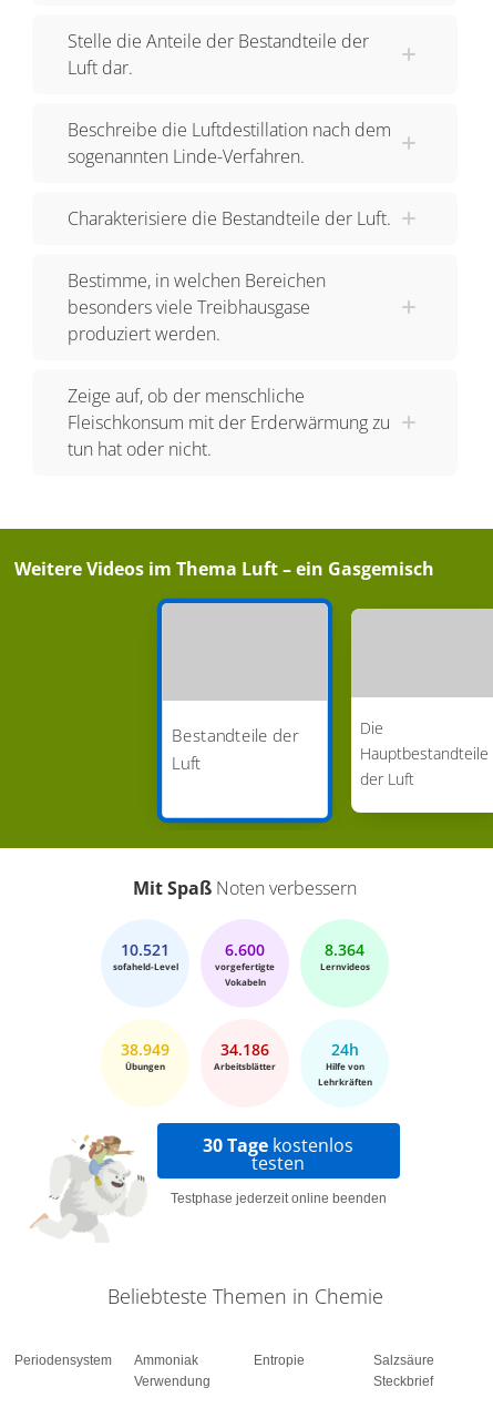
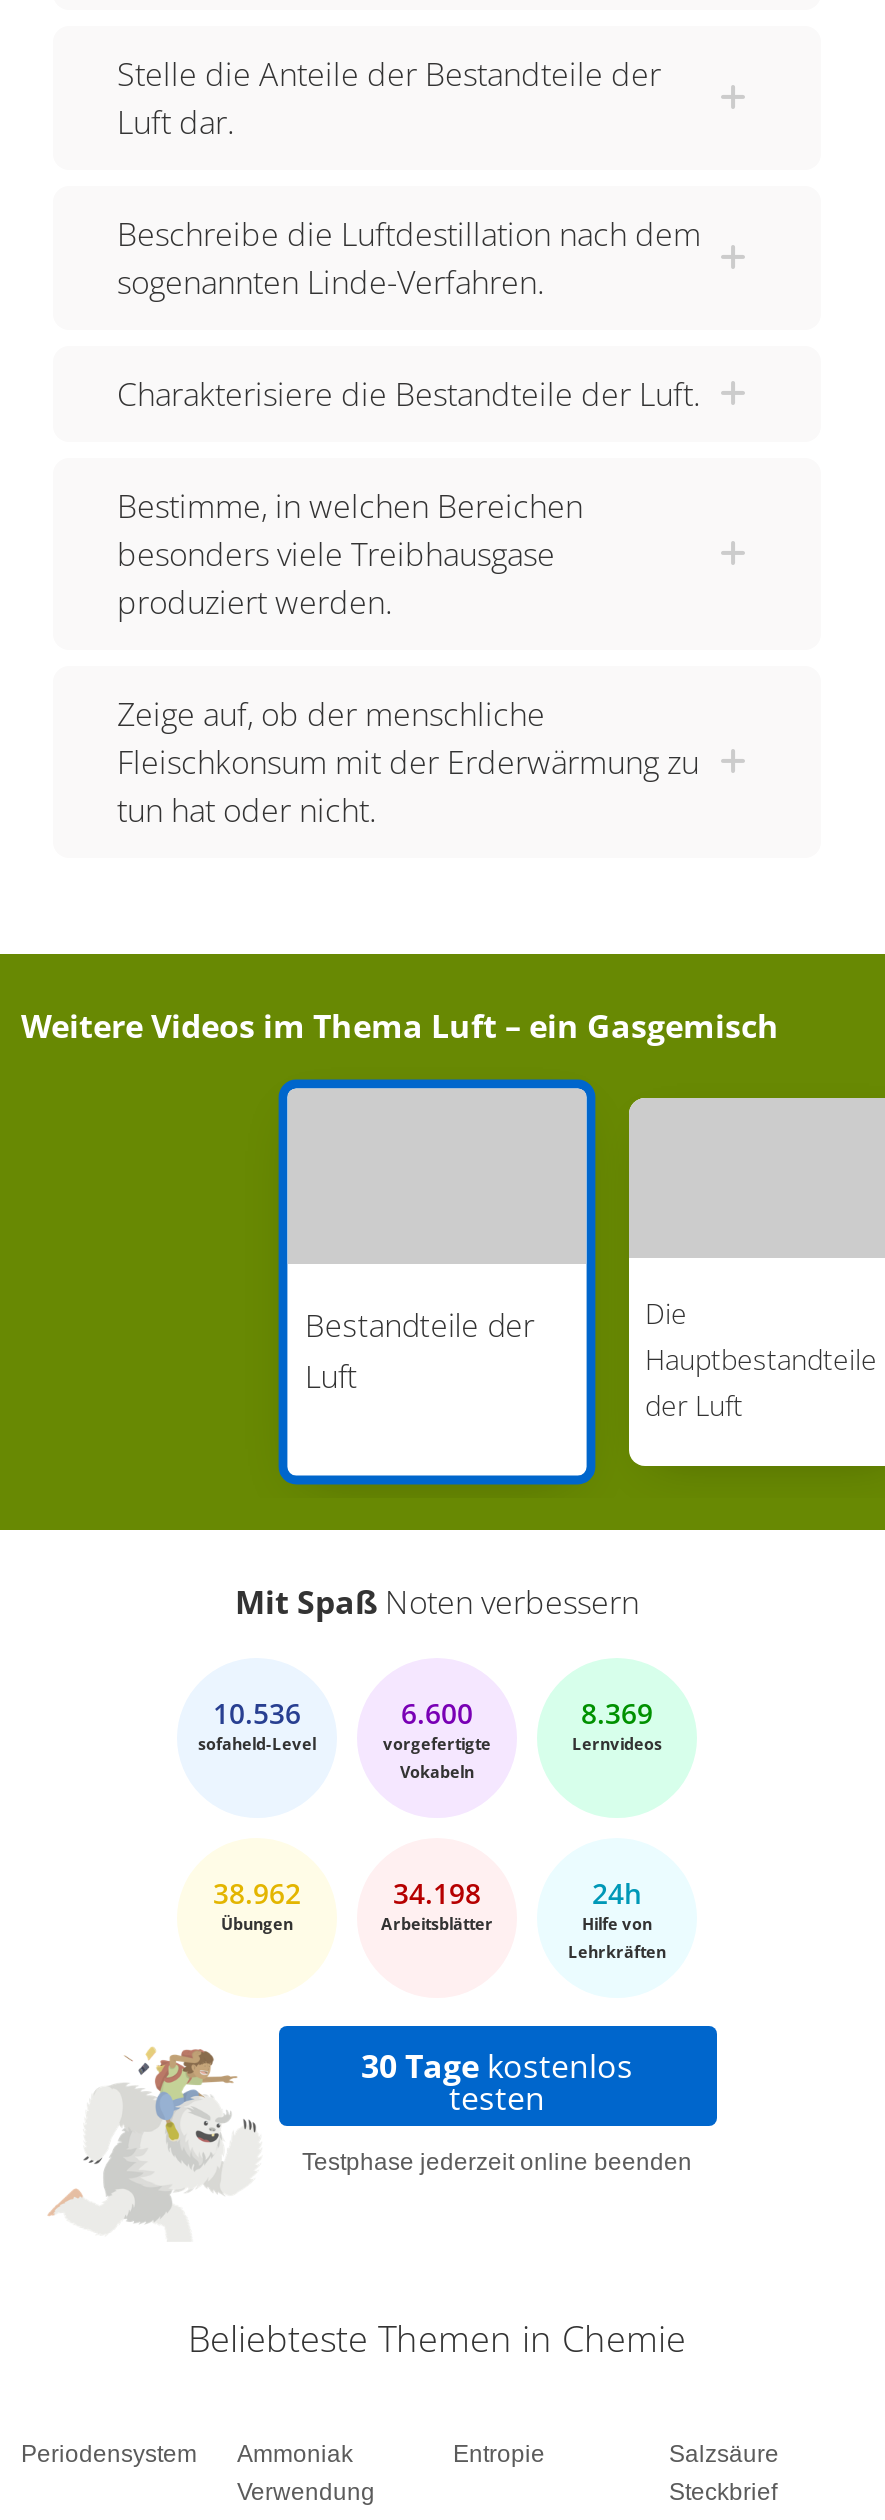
- 10.521
+ 10.536

- 8.364
+ 8.369

- 38.949
+ 38.962

- 34.186
+ 34.198
